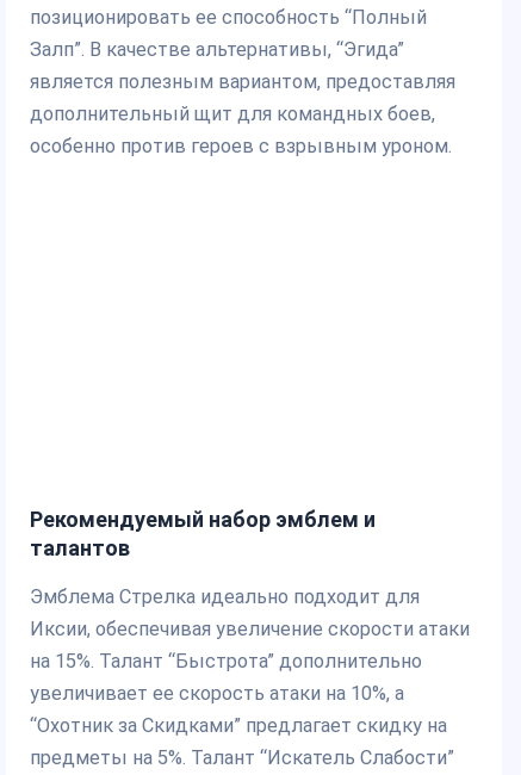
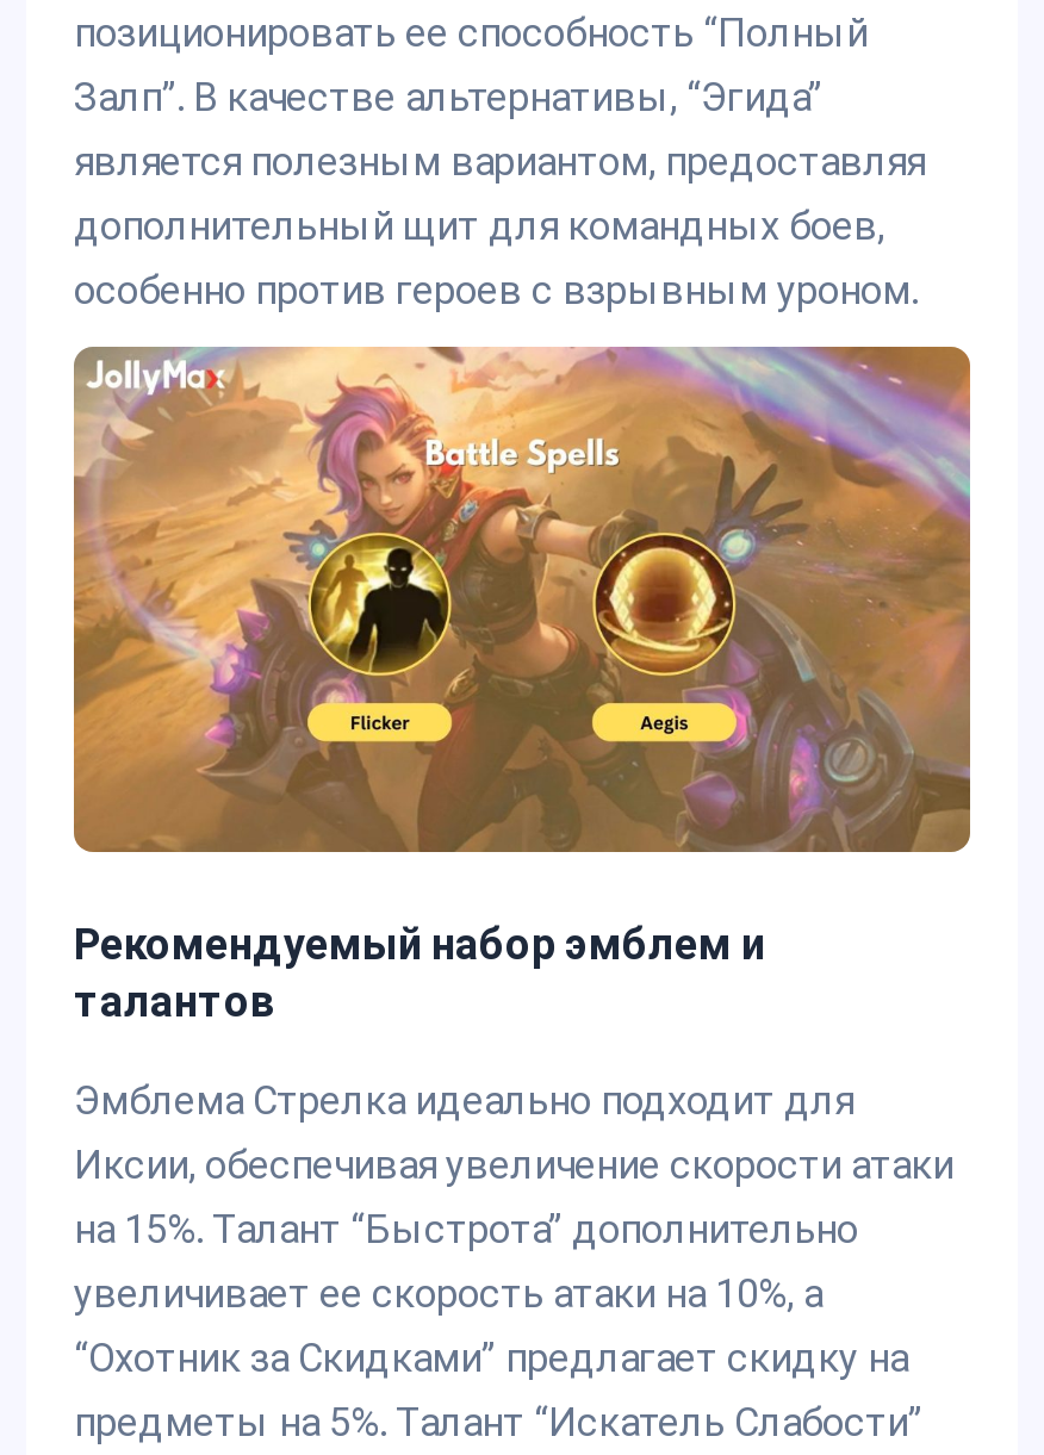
+ [image]
